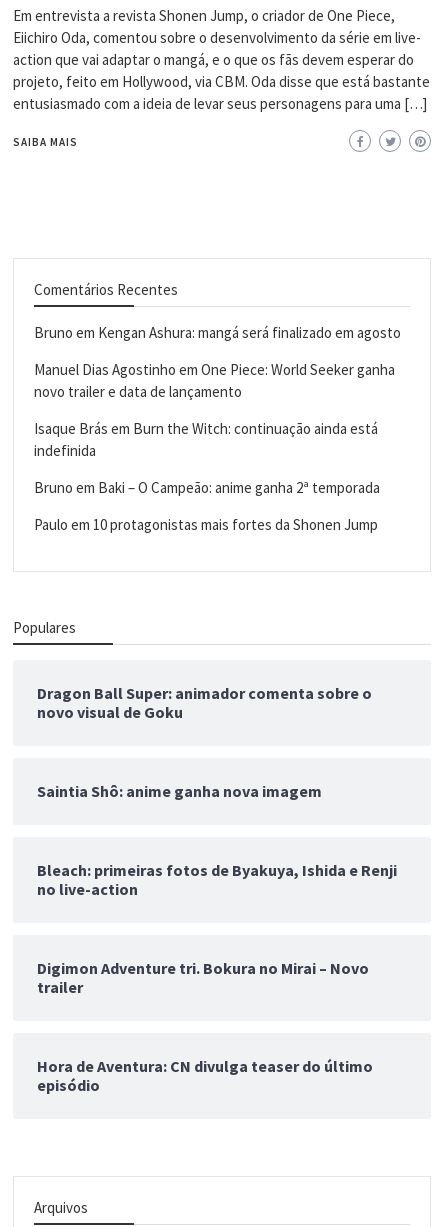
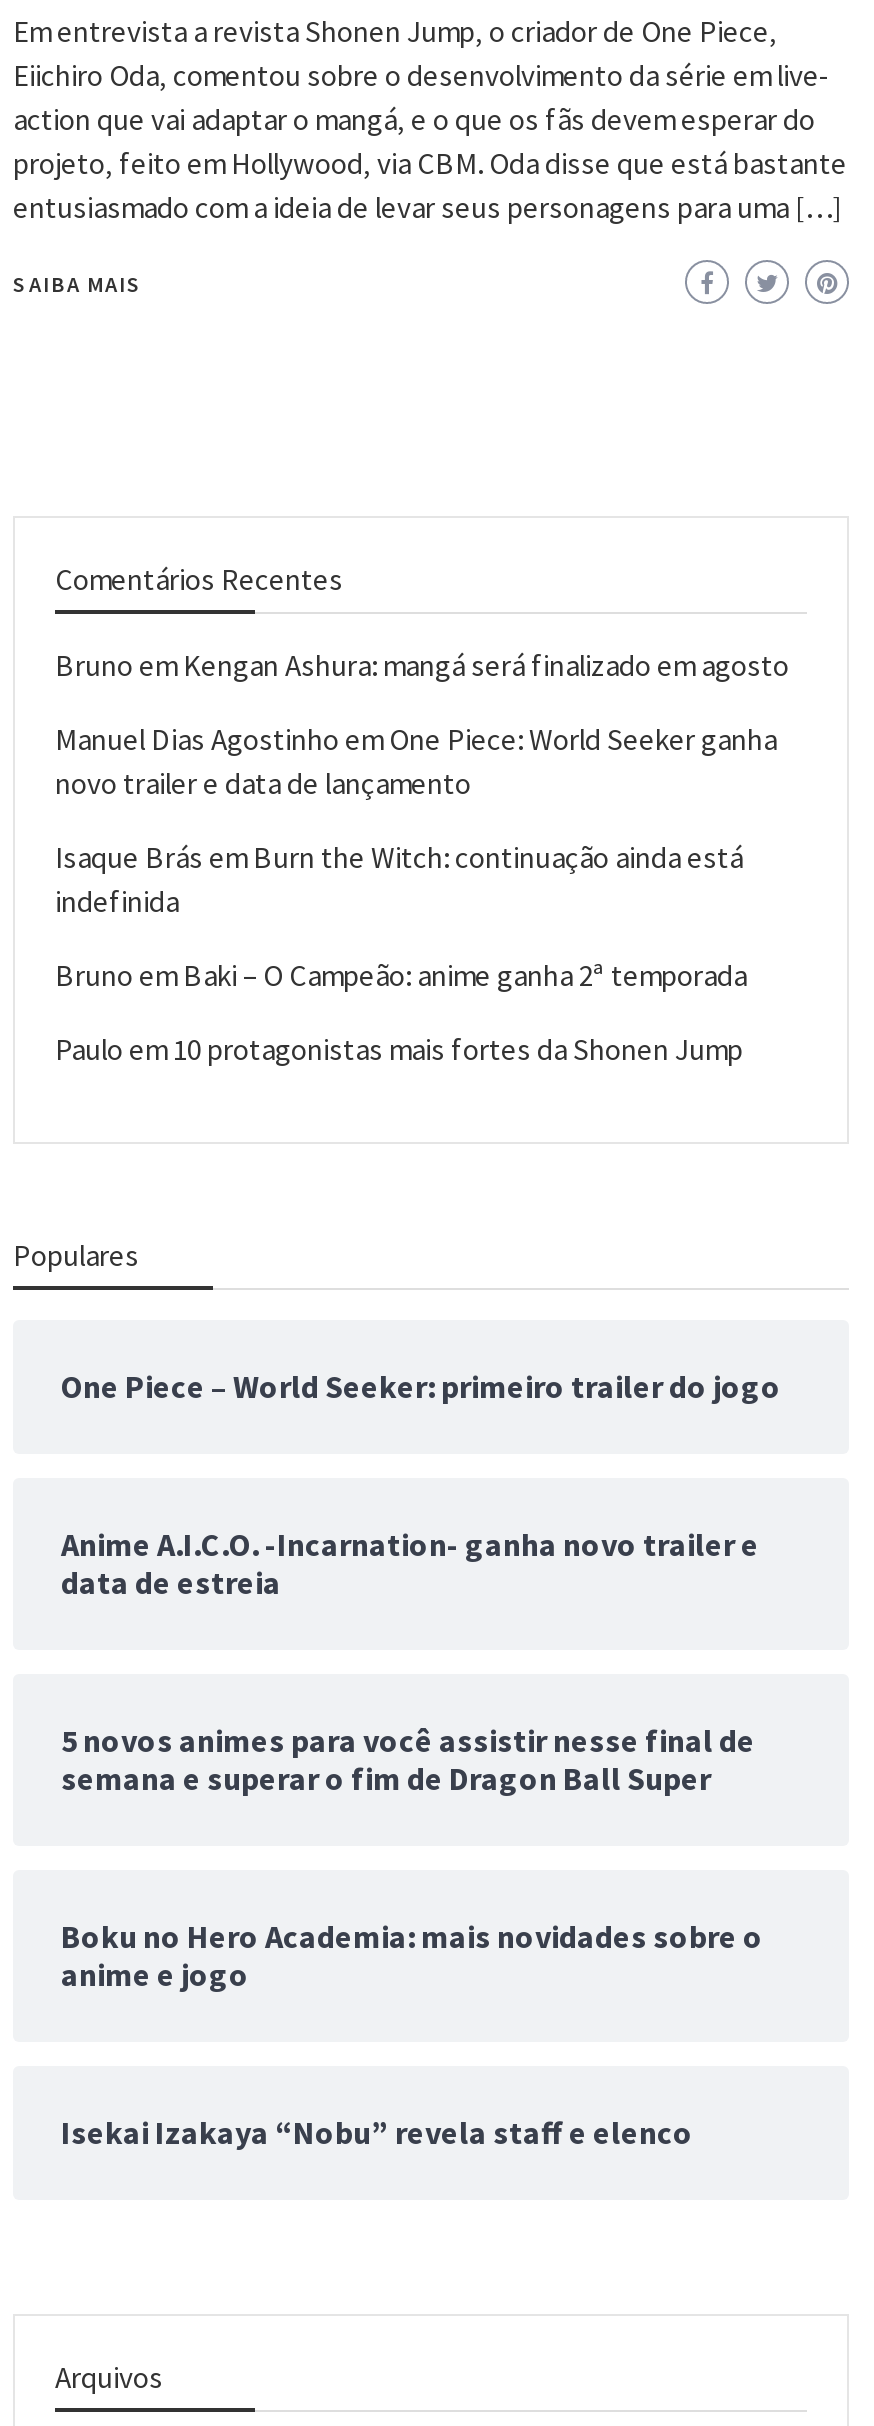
- Dragon Ball Super: animador comenta sobre o
- novo visual de Goku
+ One Piece – World Seeker: primeiro trailer do jogo

- Saintia Shô: anime ganha nova imagem
+ Anime A.I.C.O. -Incarnation- ganha novo trailer e
+ data de estreia

- Bleach: primeiras fotos de Byakuya, Ishida e Renji
- no live-action
+ 5 novos animes para você assistir nesse final de
+ semana e superar o fim de Dragon Ball Super

- Digimon Adventure tri. Bokura no Mirai – Novo
- trailer
+ Boku no Hero Academia: mais novidades sobre o
+ anime e jogo

- Hora de Aventura: CN divulga teaser do último
- episódio
+ Isekai Izakaya “Nobu” revela staff e elenco
